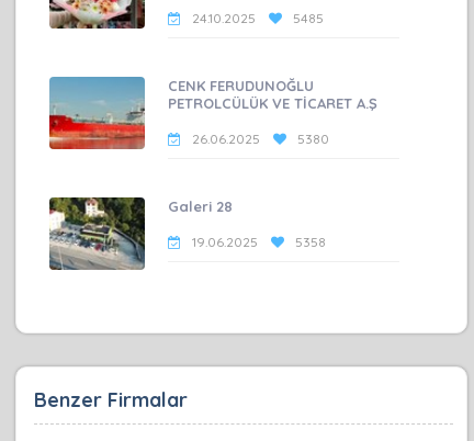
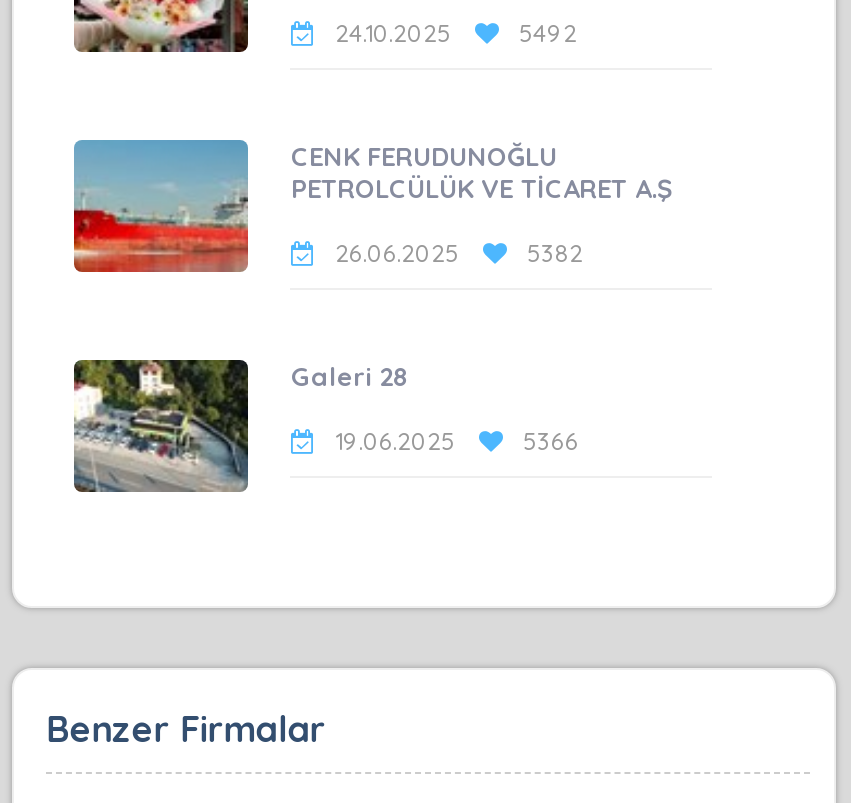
- 24.10.2025 5485
+ 24.10.2025 5492

- 26.06.2025 5380
+ 26.06.2025 5382

- 19.06.2025 5358
+ 19.06.2025 5366
